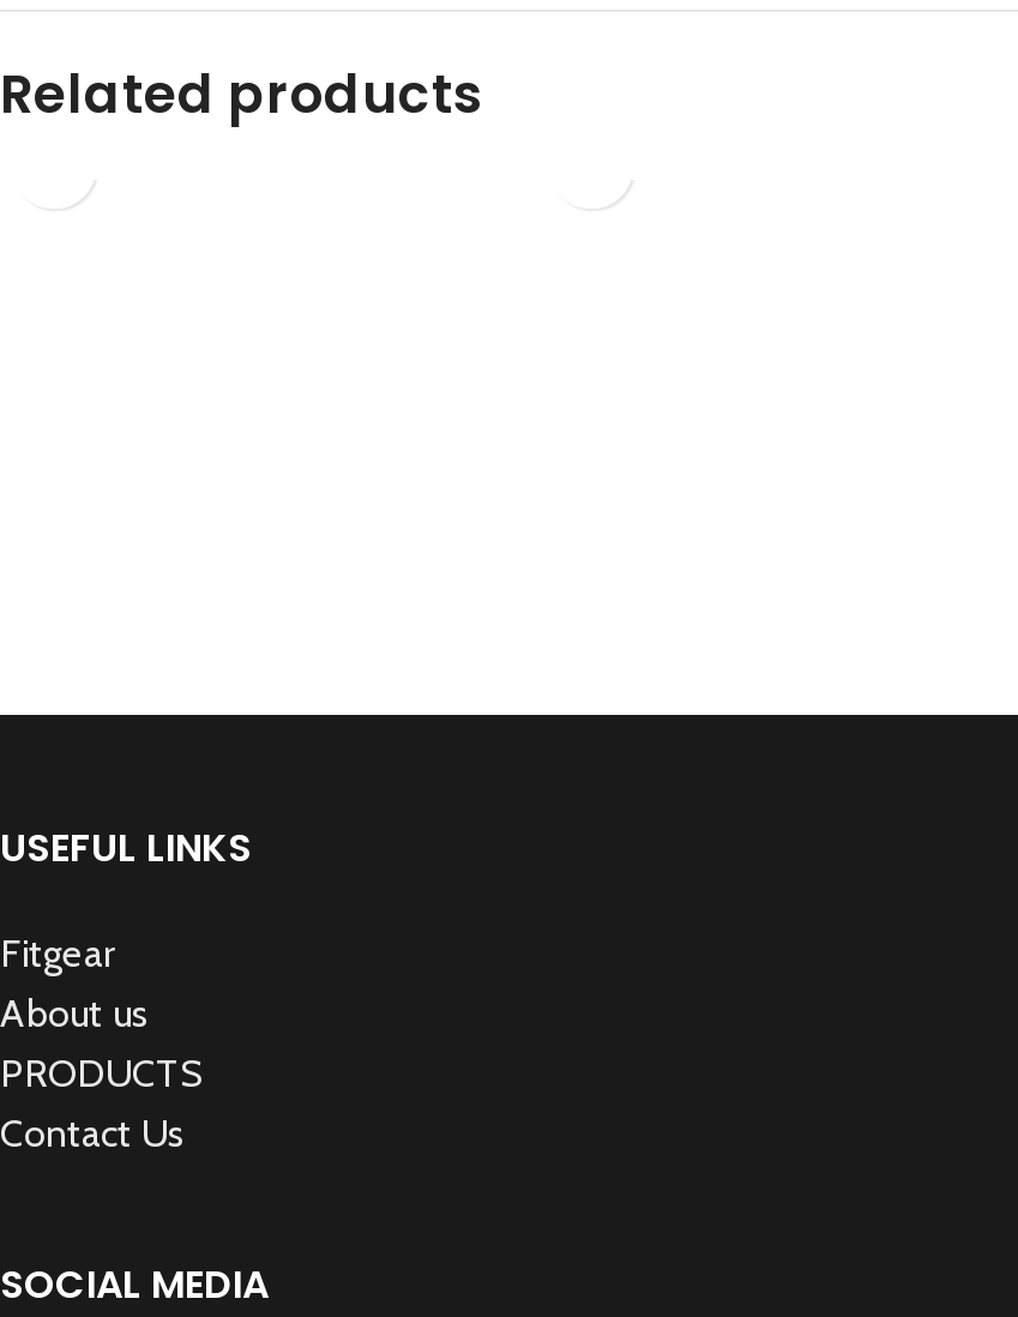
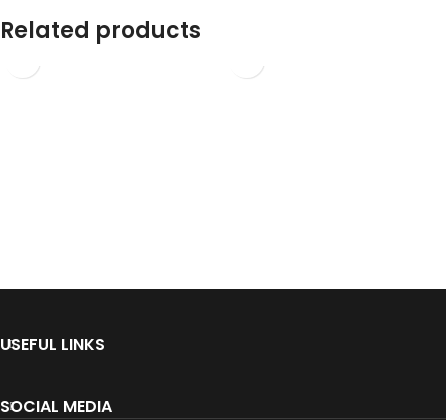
- Fitgear
- About us
- PRODUCTS
- Contact Us
